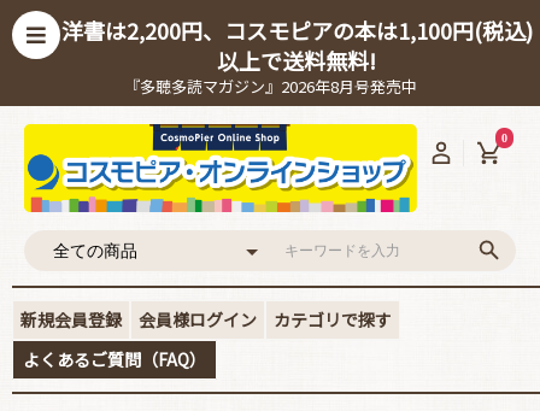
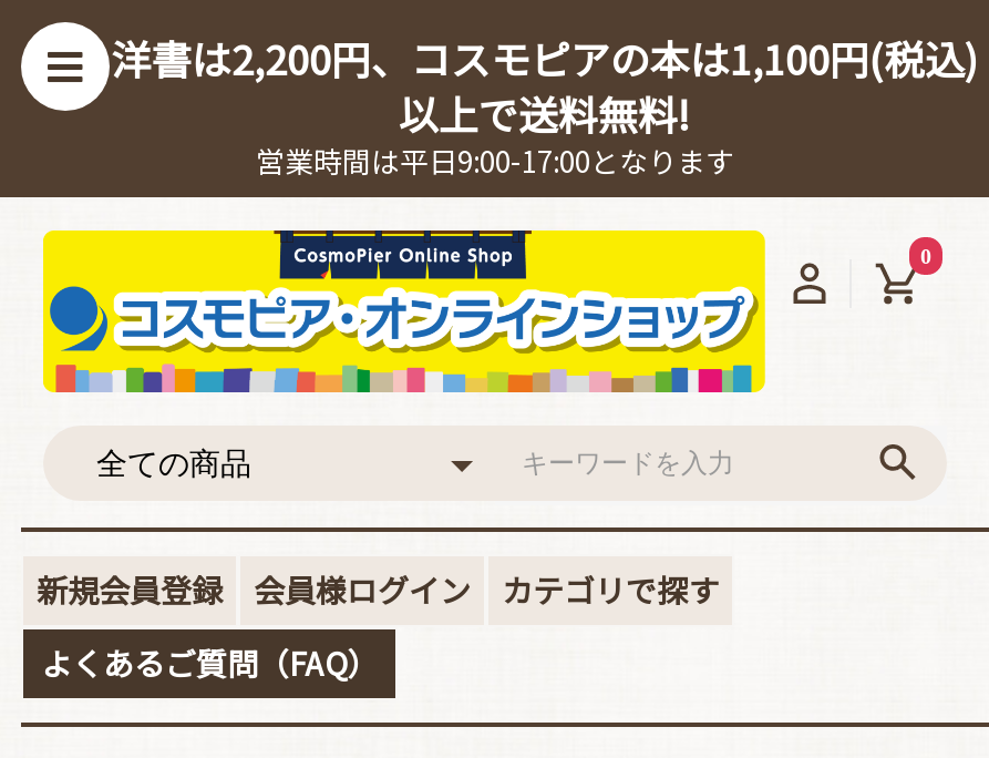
- 『多聴多読マガジン』2026年8月号発売中
+ 営業時間は平日9:00-17:00となります
